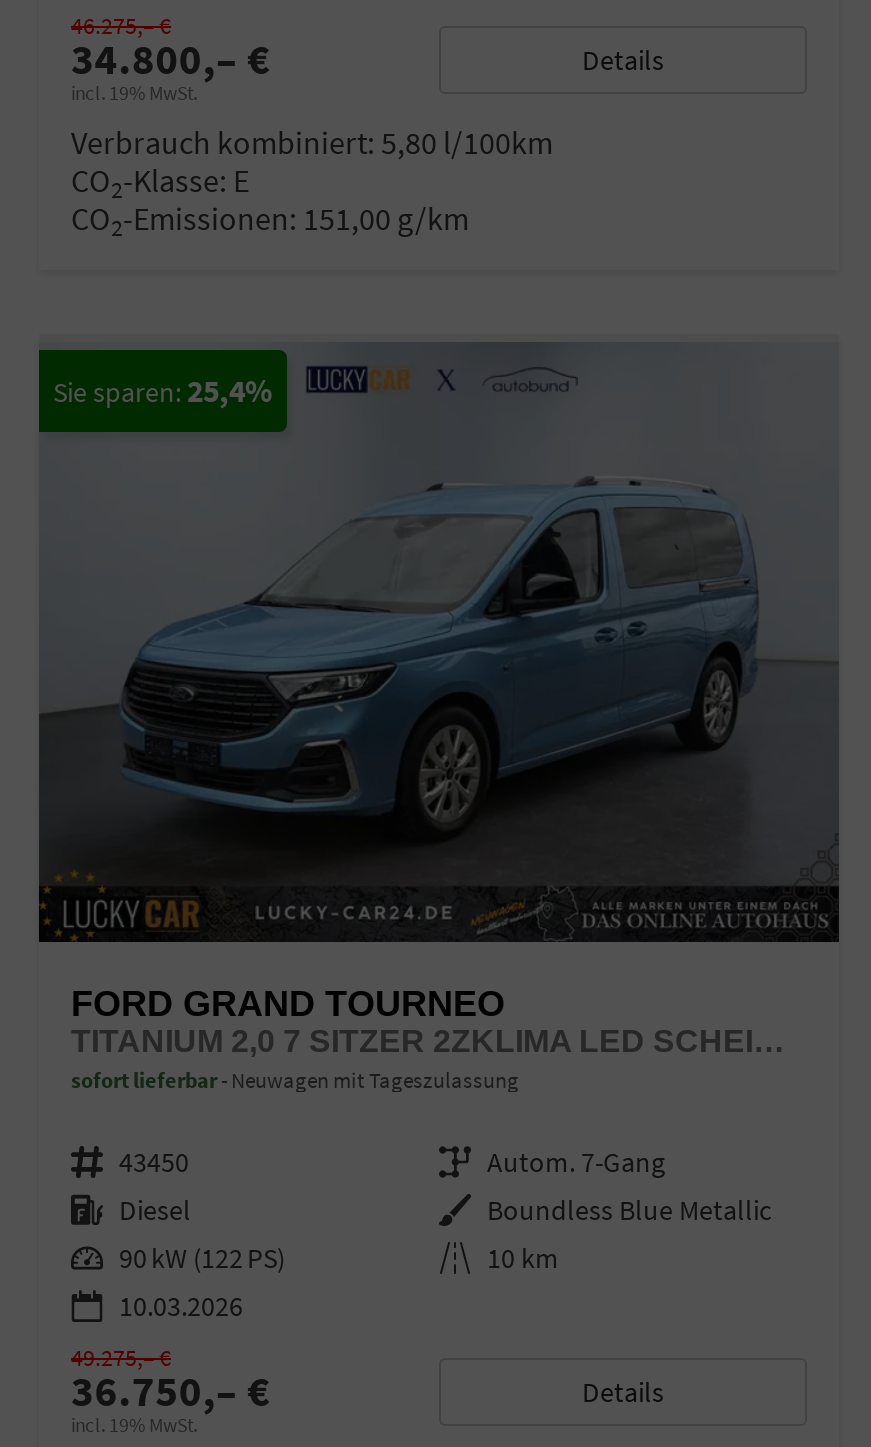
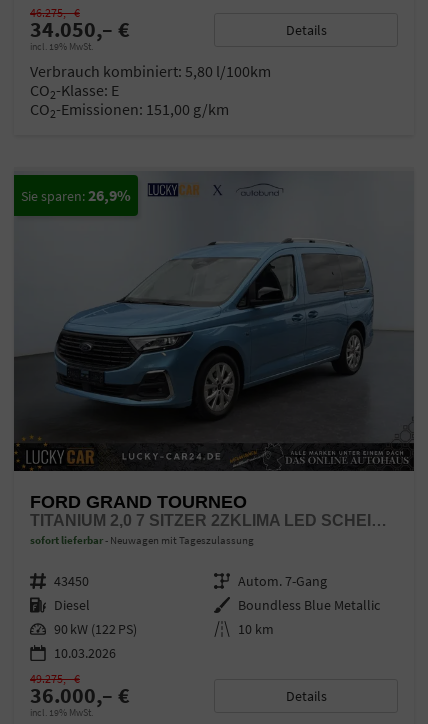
- 34.800,– €
+ 34.050,– €

- 25,4%
+ 26,9%

- 36.750,– €
+ 36.000,– €
